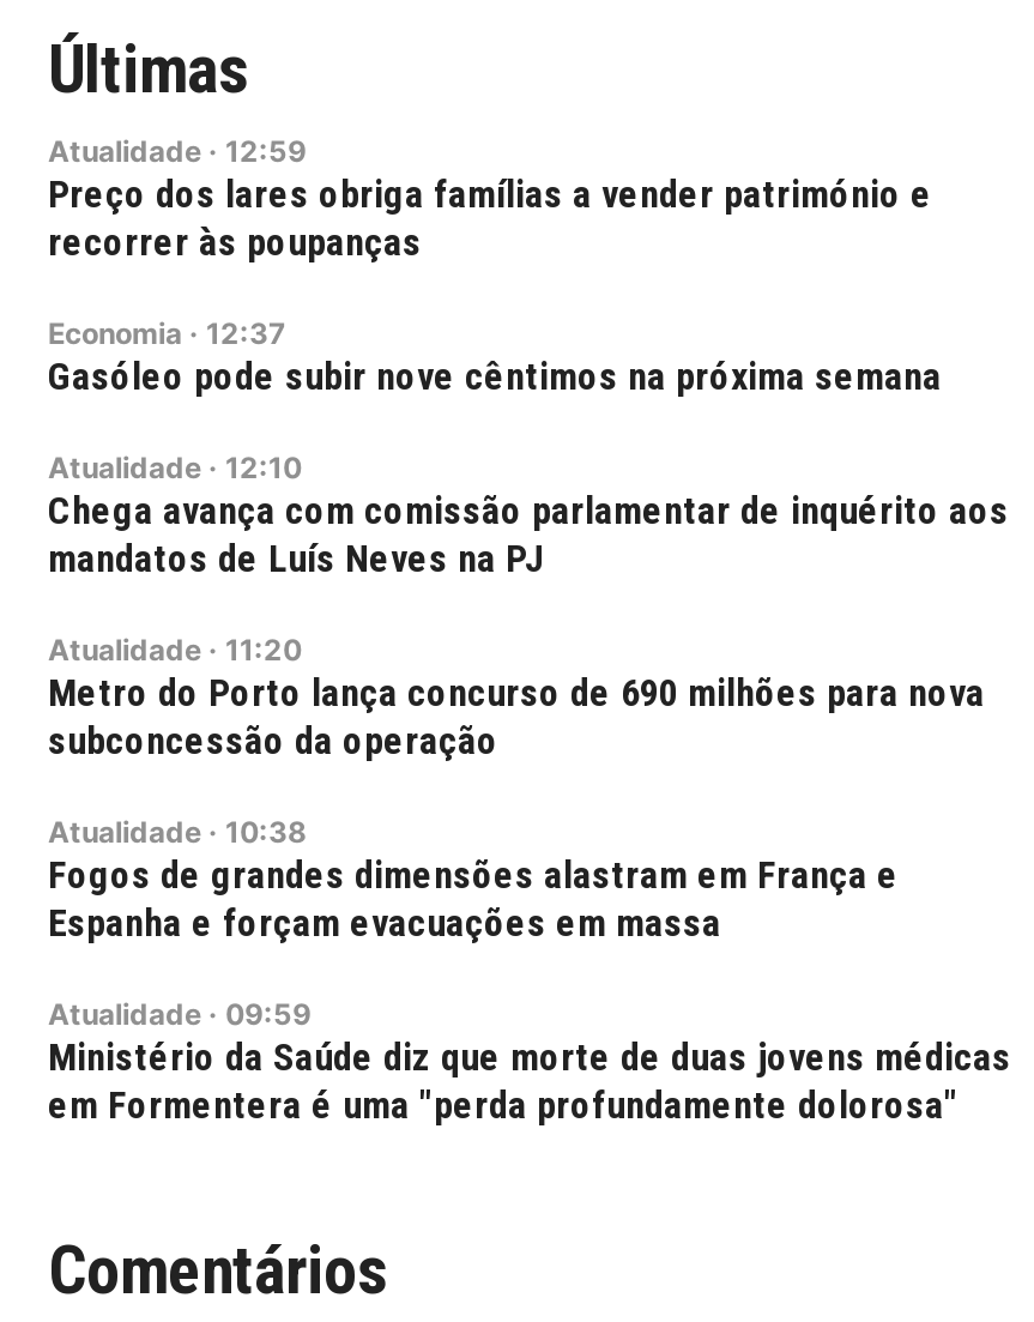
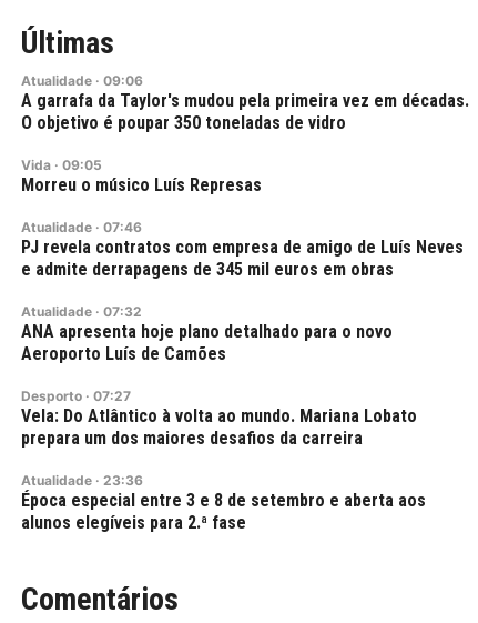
- Atualidade · 12:59
- Preço dos lares obriga famílias a vender património e
- recorrer às poupanças
+ Atualidade · 09:06
+ A garrafa da Taylor's mudou pela primeira vez em décadas.
+ O objetivo é poupar 350 toneladas de vidro

- Economia · 12:37
- Gasóleo pode subir nove cêntimos na próxima semana
+ Vida · 09:05
+ Morreu o músico Luís Represas

- Atualidade · 12:10
- Chega avança com comissão parlamentar de inquérito aos
- mandatos de Luís Neves na PJ
+ Atualidade · 07:46
+ PJ revela contratos com empresa de amigo de Luís Neves
+ e admite derrapagens de 345 mil euros em obras

- Atualidade · 11:20
- Metro do Porto lança concurso de 690 milhões para nova
- subconcessão da operação
+ Atualidade · 07:32
+ ANA apresenta hoje plano detalhado para o novo
+ Aeroporto Luís de Camões

- Atualidade · 10:38
- Fogos de grandes dimensões alastram em França e
- Espanha e forçam evacuações em massa
+ Desporto · 07:27
+ Vela: Do Atlântico à volta ao mundo. Mariana Lobato
+ prepara um dos maiores desafios da carreira

- Atualidade · 09:59
- Ministério da Saúde diz que morte de duas jovens médicas
- em Formentera é uma "perda profundamente dolorosa"
+ Atualidade · 23:36
+ Época especial entre 3 e 8 de setembro e aberta aos
+ alunos elegíveis para 2.ª fase
